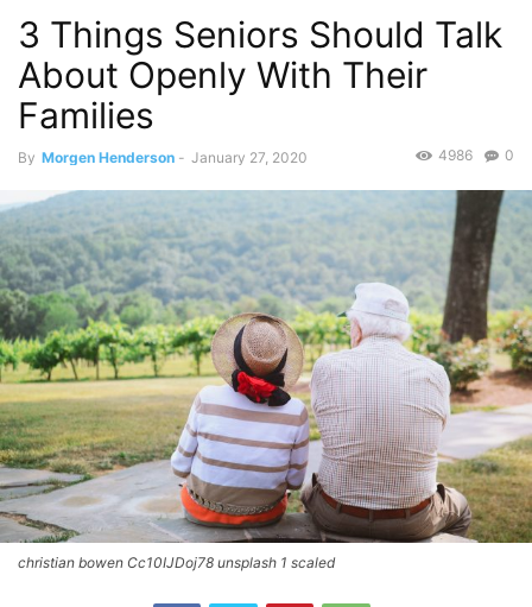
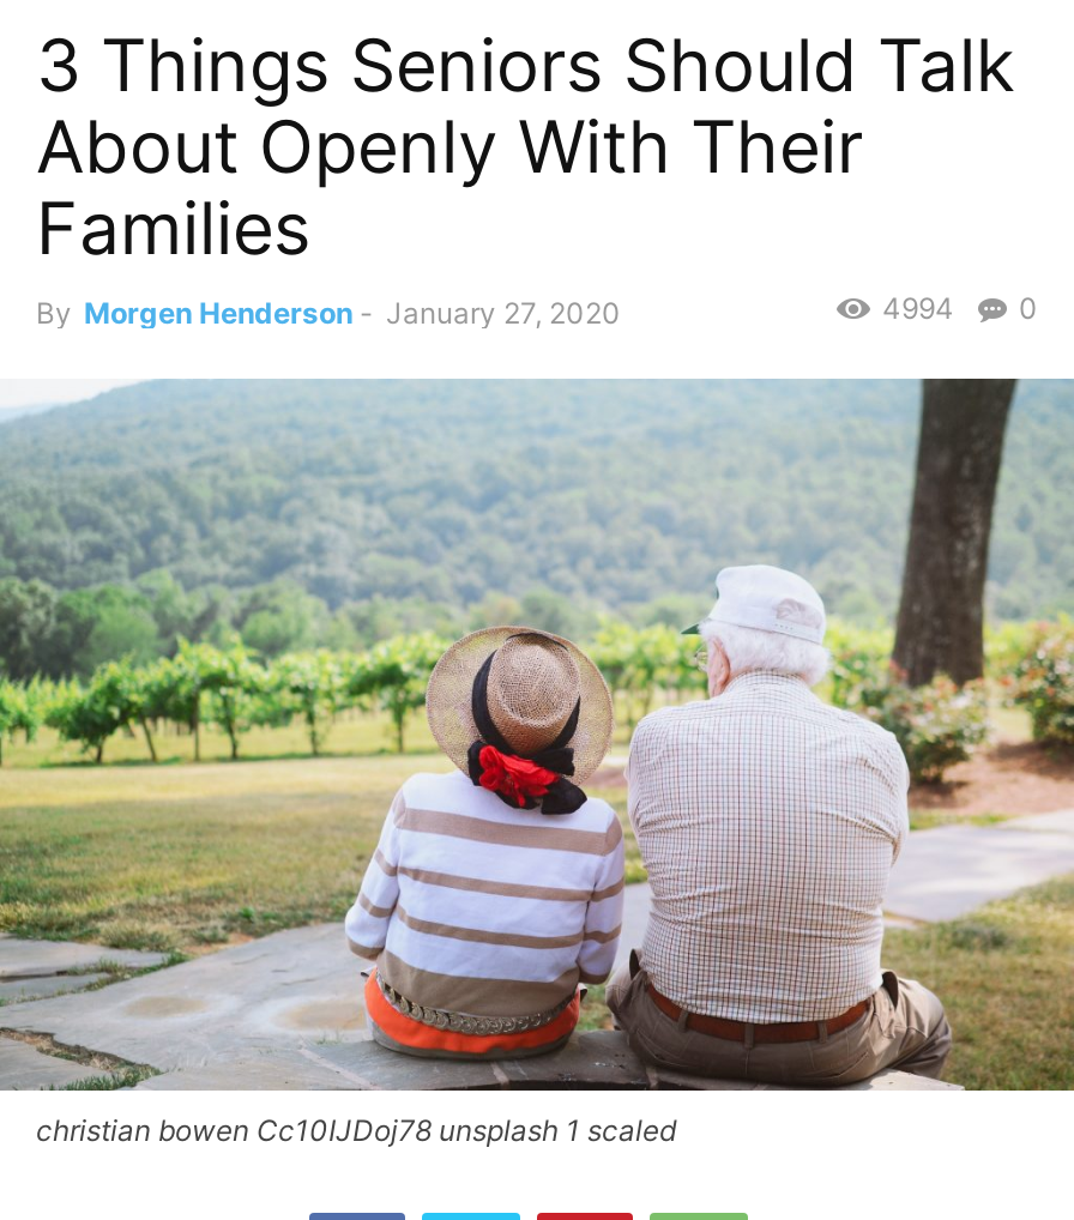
- 4986 0
+ 4994 0
